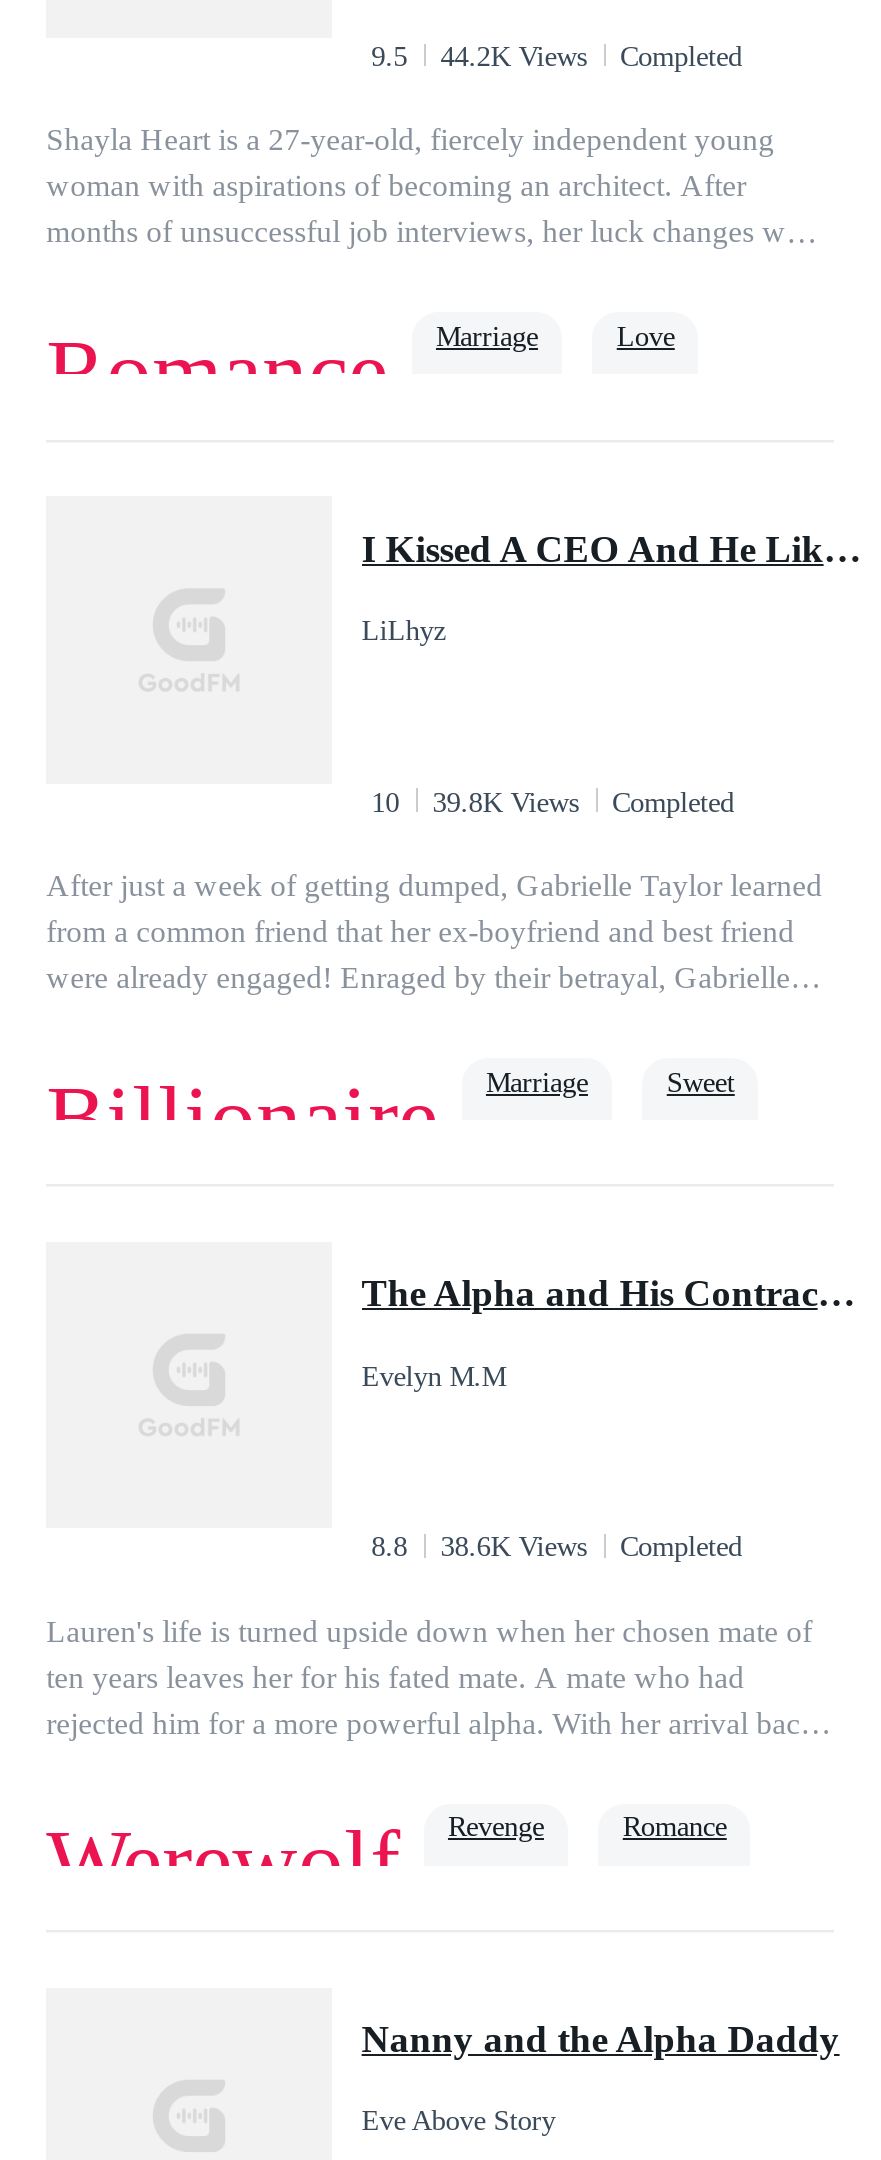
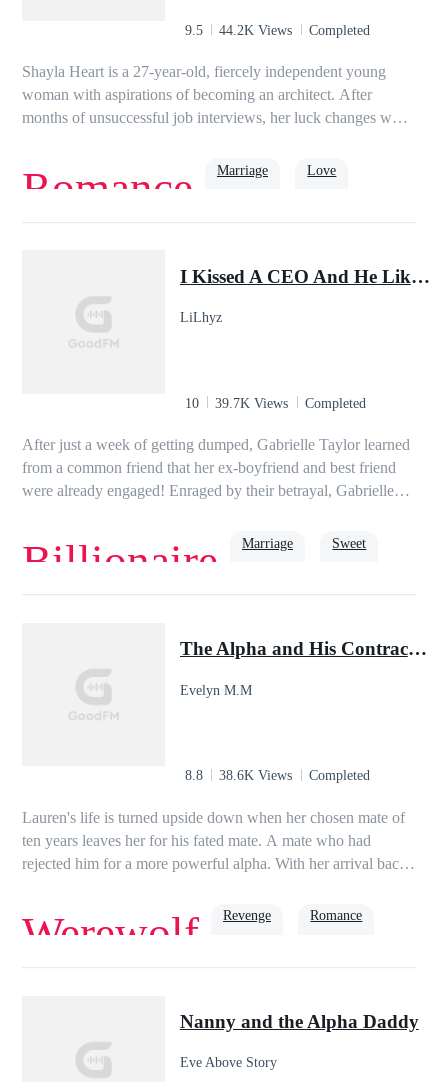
- 10 39.8K Views Completed
+ 10 39.7K Views Completed
